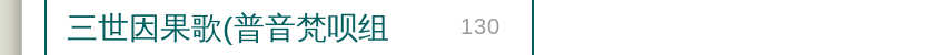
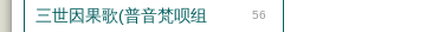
- 130
+ 56
